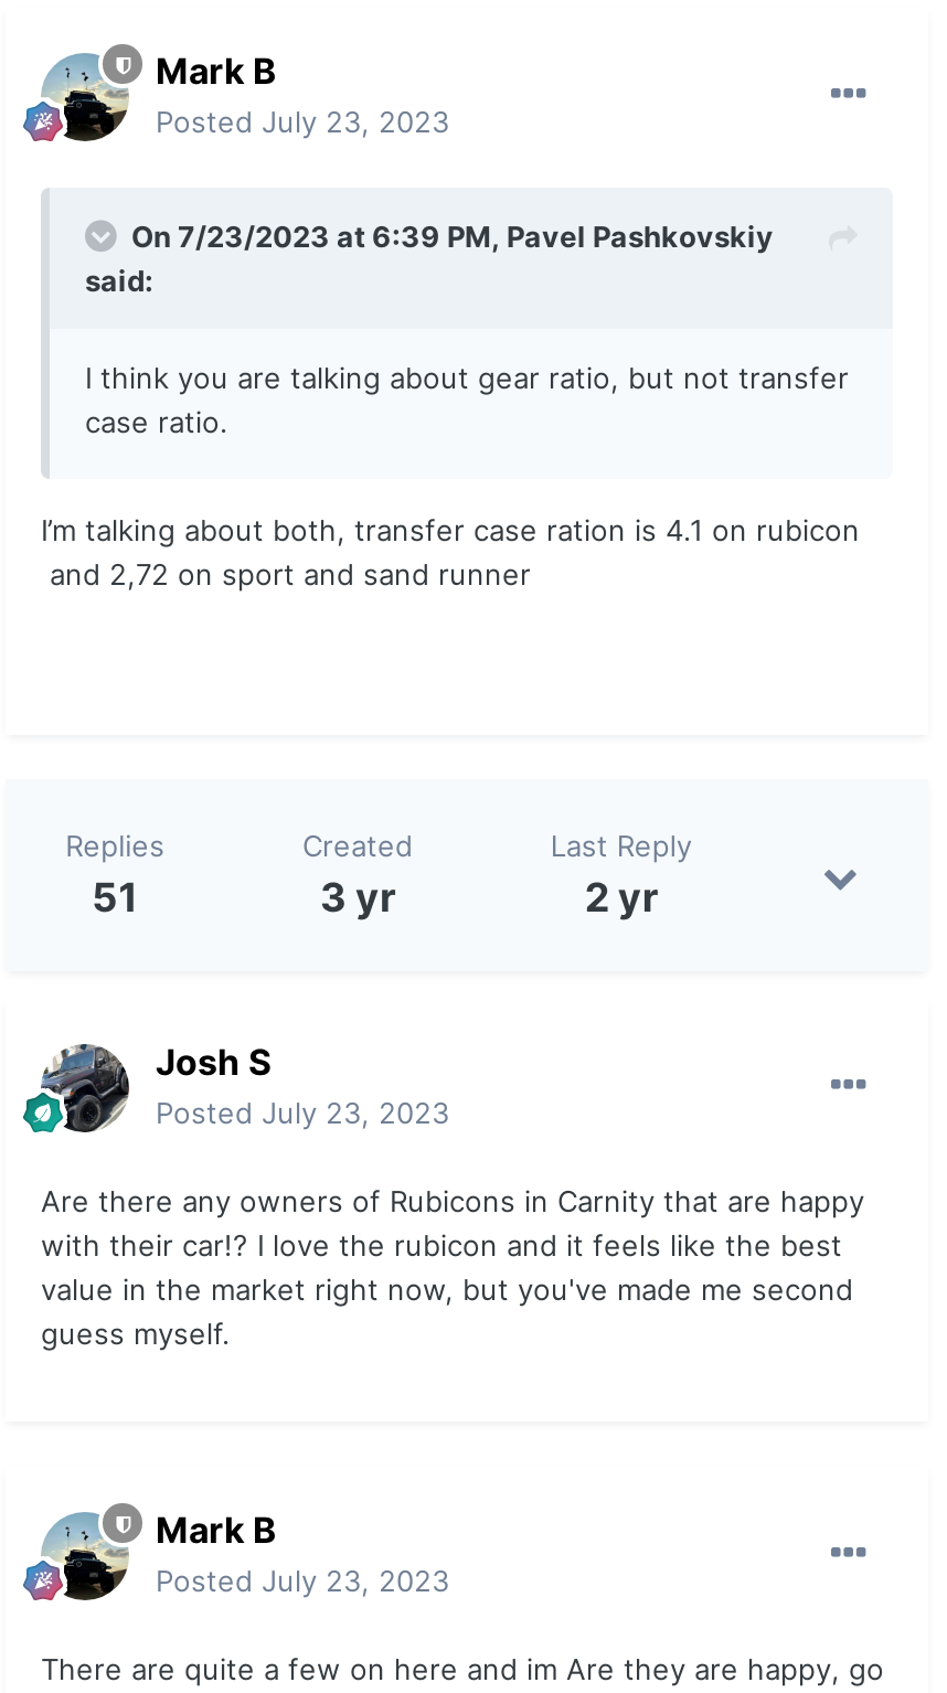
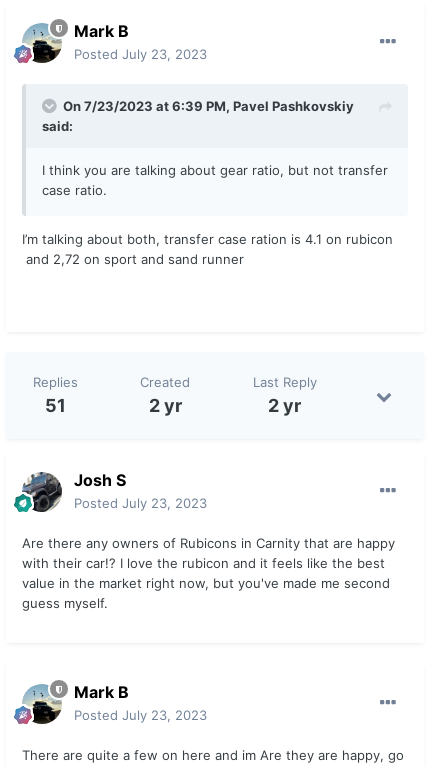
- 3 yr
+ 2 yr
